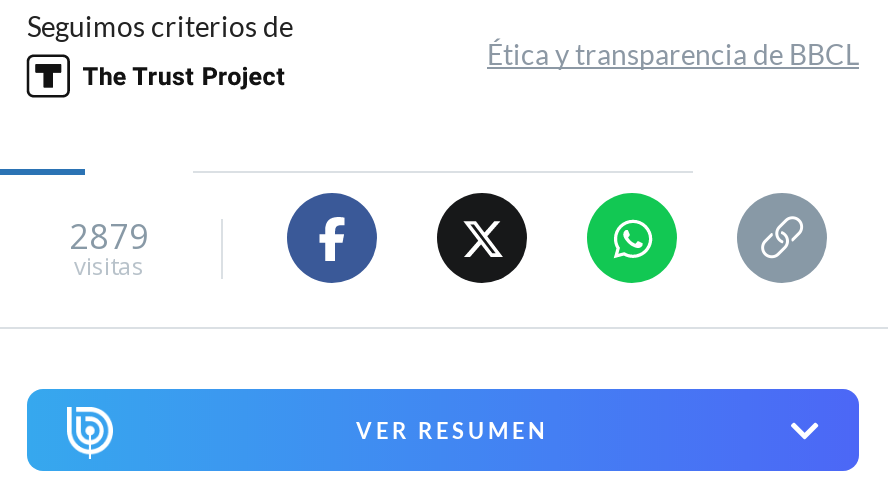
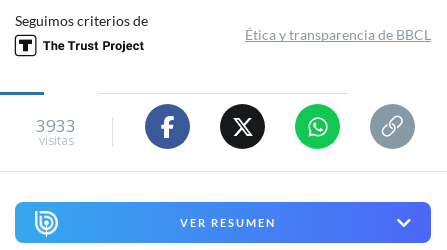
- 2879
+ 3933
